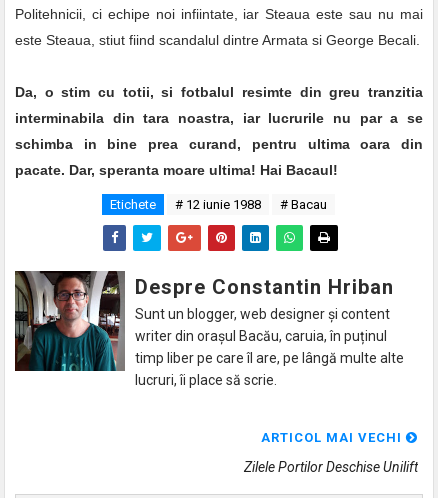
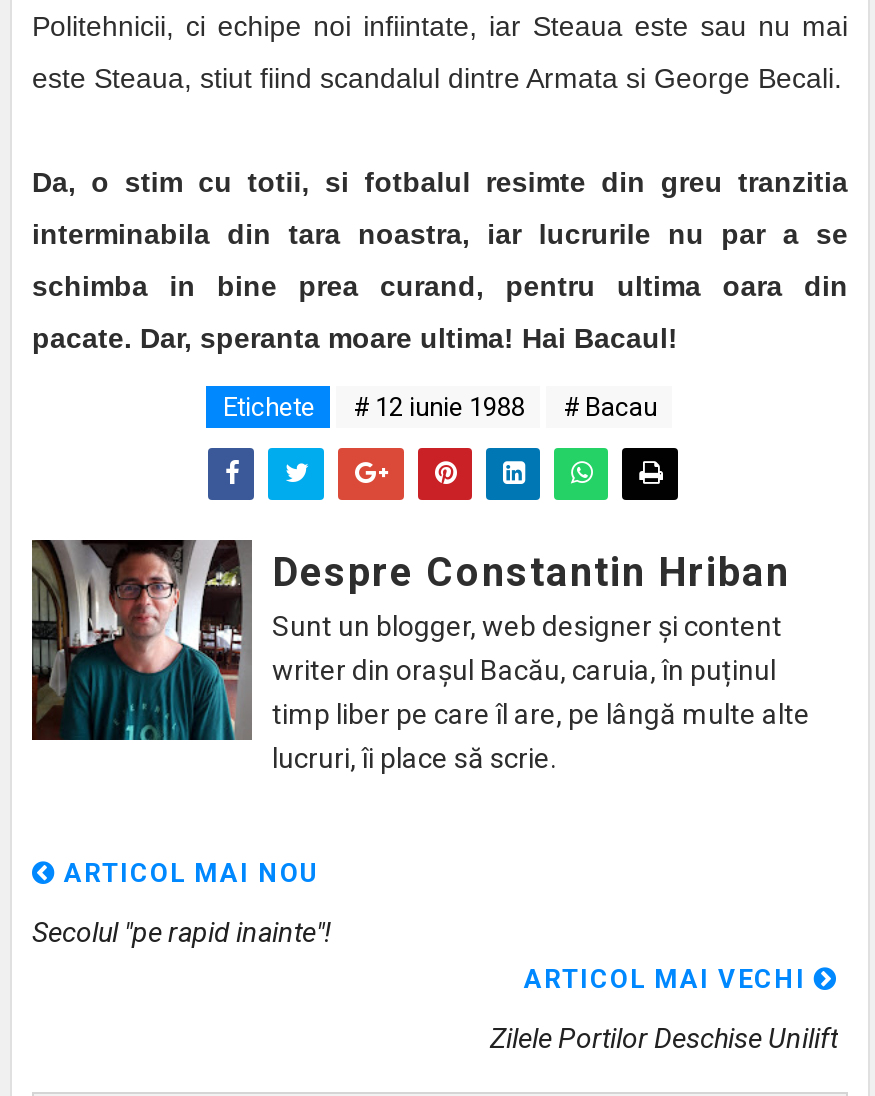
+ ARTICOL MAI NOU
+ Secolul "pe rapid inainte"!
